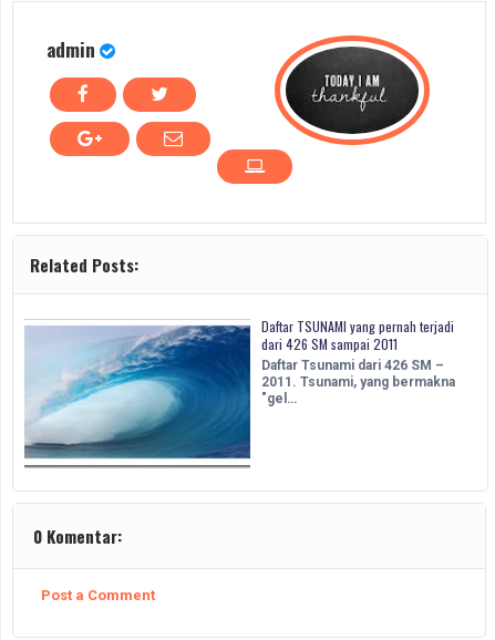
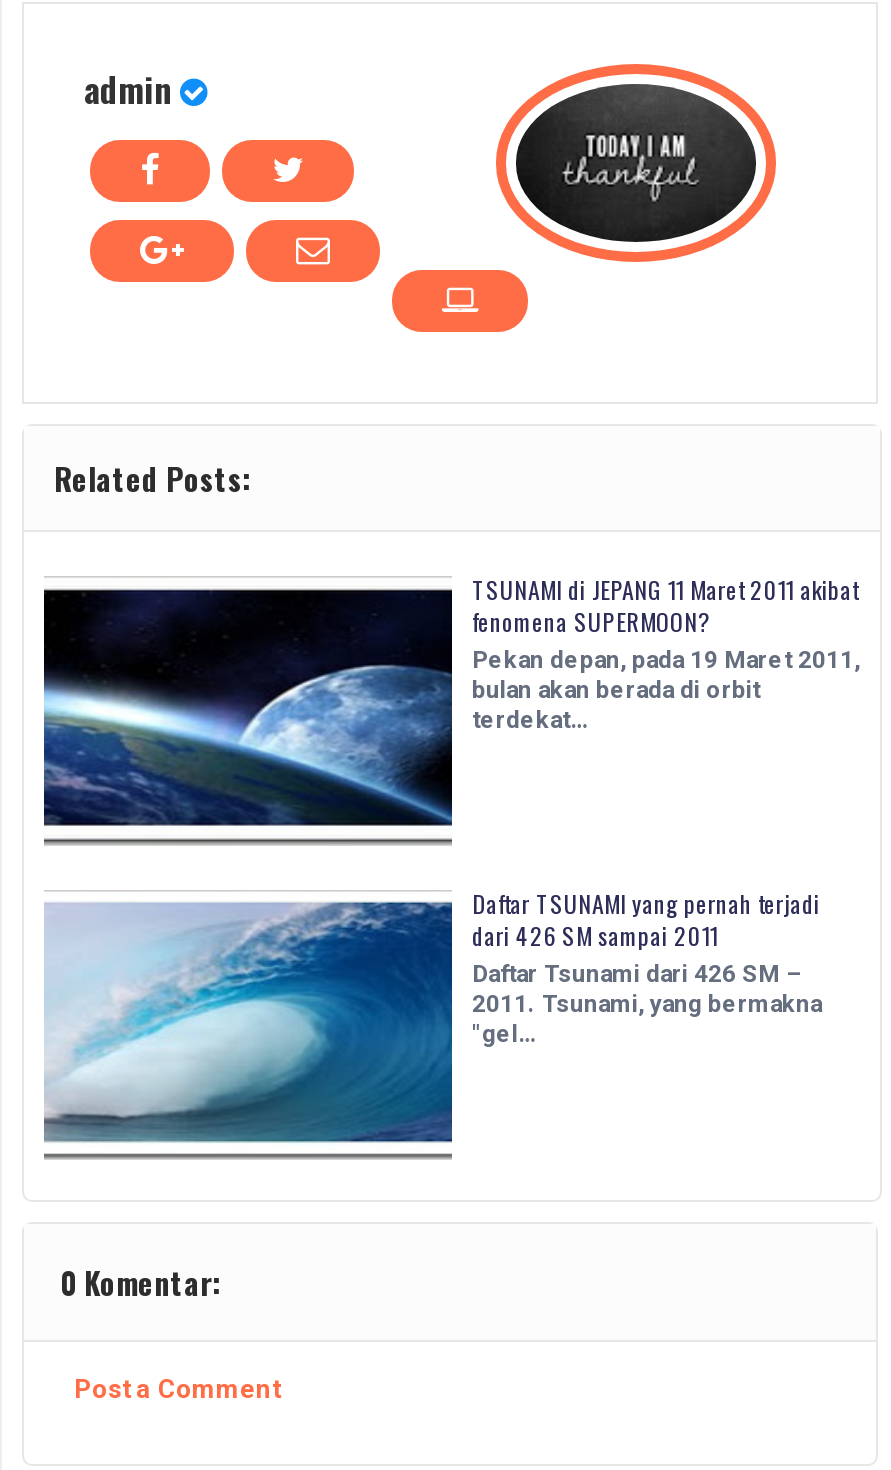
+ [image]
+ TSUNAMI di JEPANG 11 Maret 2011 akibat
+ fenomena SUPERMOON?
+ Pekan depan, pada 19 Maret 2011,
+ bulan akan berada di orbit
+ terdekat…
